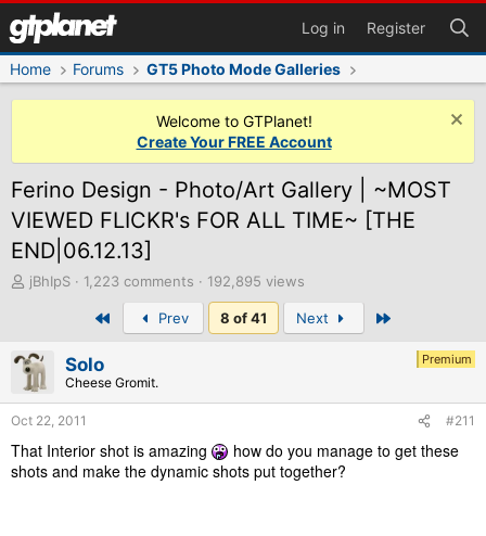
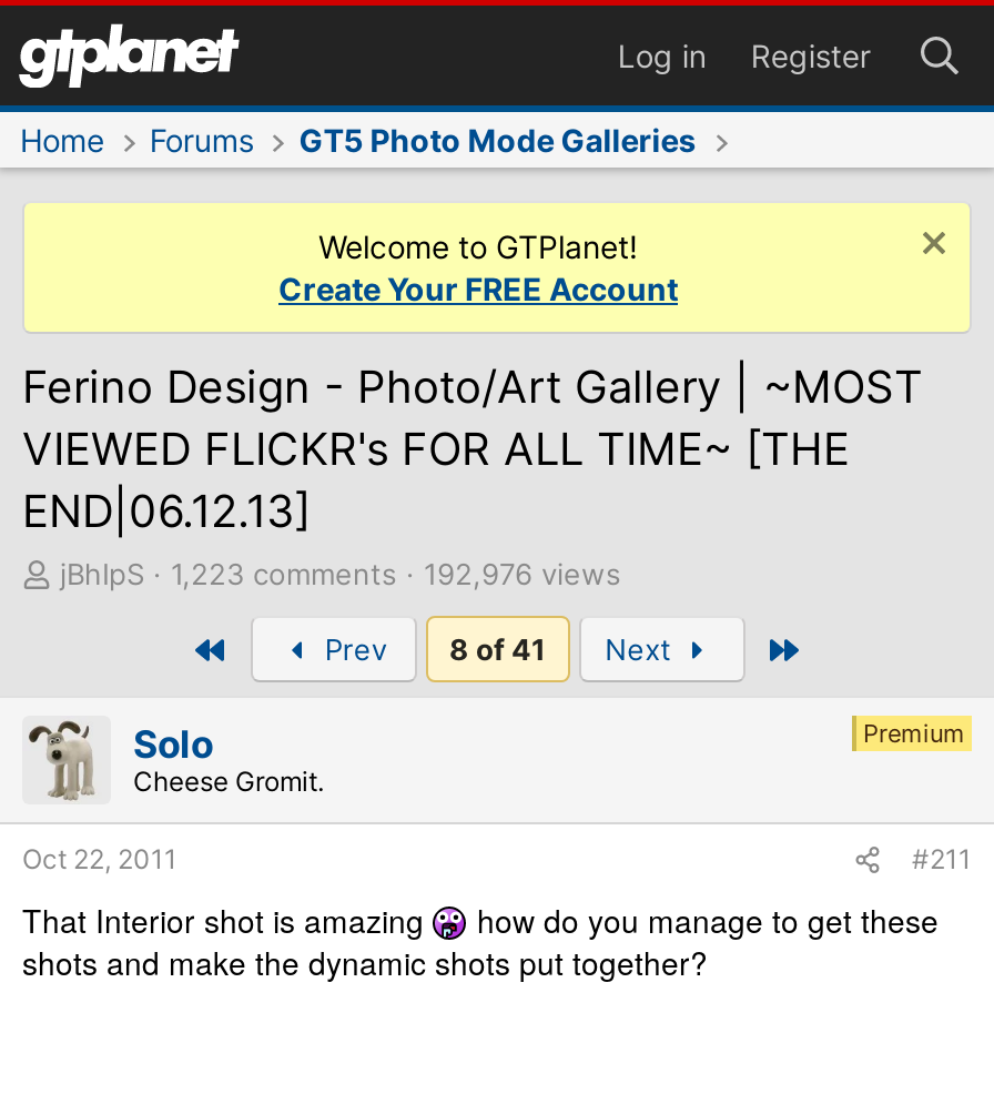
- 1,223 comments 192,895 views
+ 1,223 comments 192,976 views
